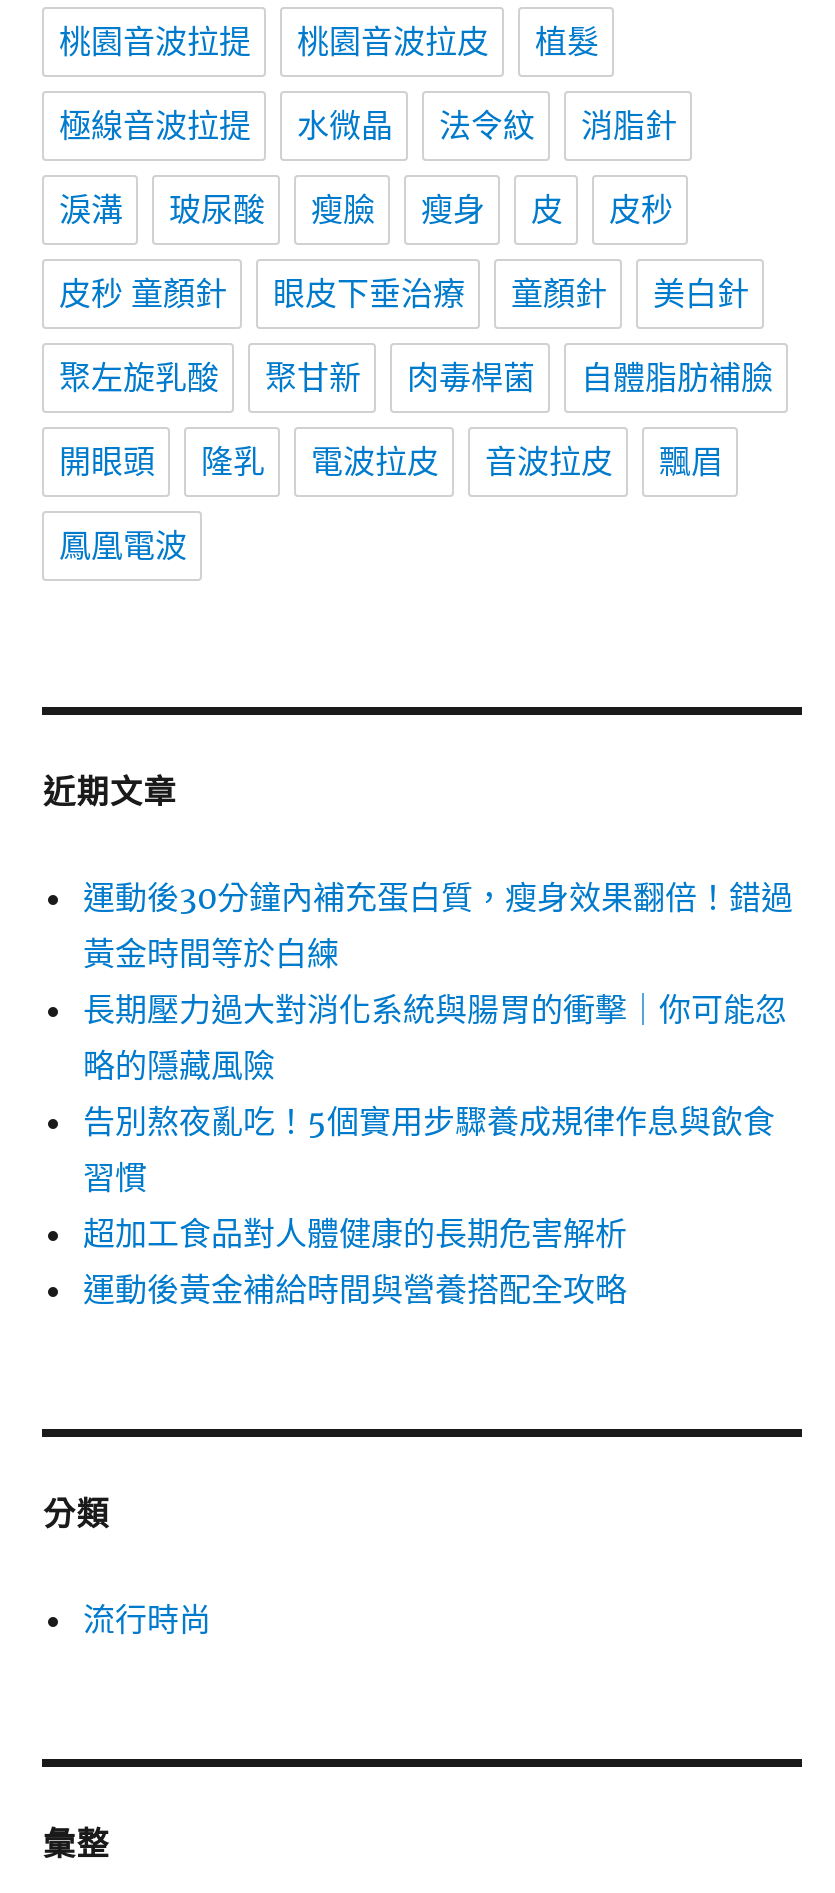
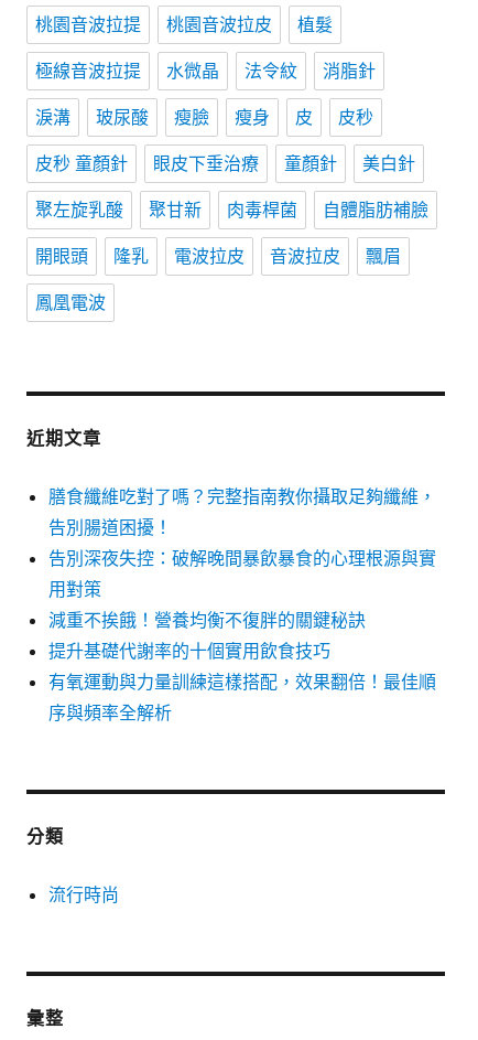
- 運動後30分鐘內補充蛋白質，瘦身效果翻倍！錯過
- 黃金時間等於白練
- 長期壓力過大對消化系統與腸胃的衝擊｜你可能忽
- 略的隱藏風險
- 告別熬夜亂吃！5個實用步驟養成規律作息與飲食
- 習慣
- 超加工食品對人體健康的長期危害解析
- 運動後黃金補給時間與營養搭配全攻略
+ 膳食纖維吃對了嗎？完整指南教你攝取足夠纖維，
+ 告別腸道困擾！
+ 告別深夜失控：破解晚間暴飲暴食的心理根源與實
+ 用對策
+ 減重不挨餓！營養均衡不復胖的關鍵秘訣
+ 提升基礎代謝率的十個實用飲食技巧
+ 有氧運動與力量訓練這樣搭配，效果翻倍！最佳順
+ 序與頻率全解析
